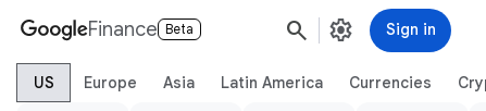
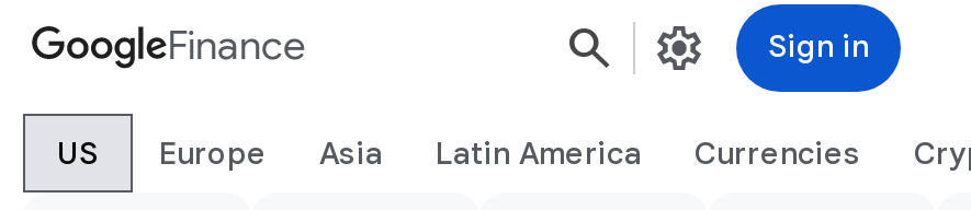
- Finance Beta
+ Finance
